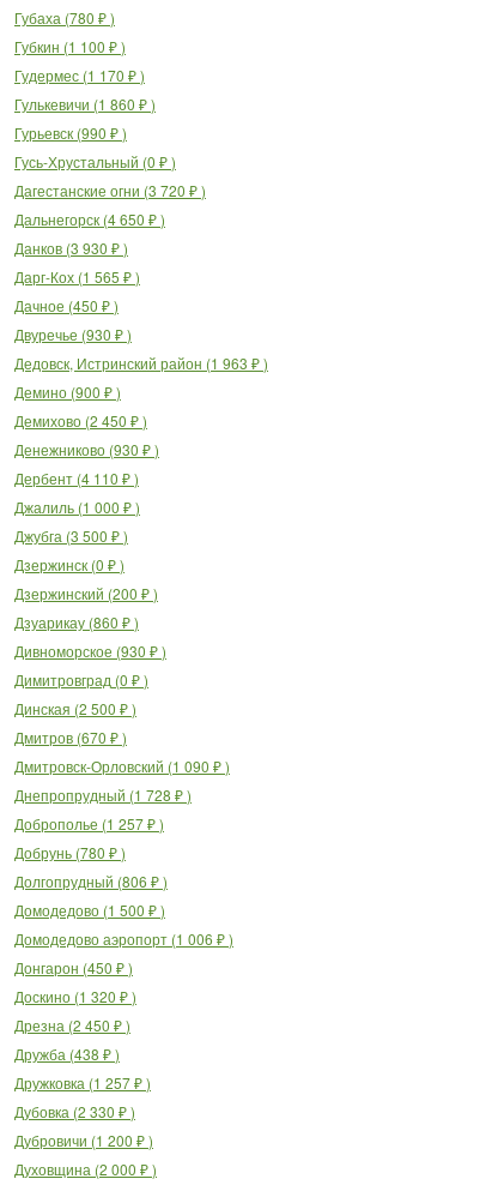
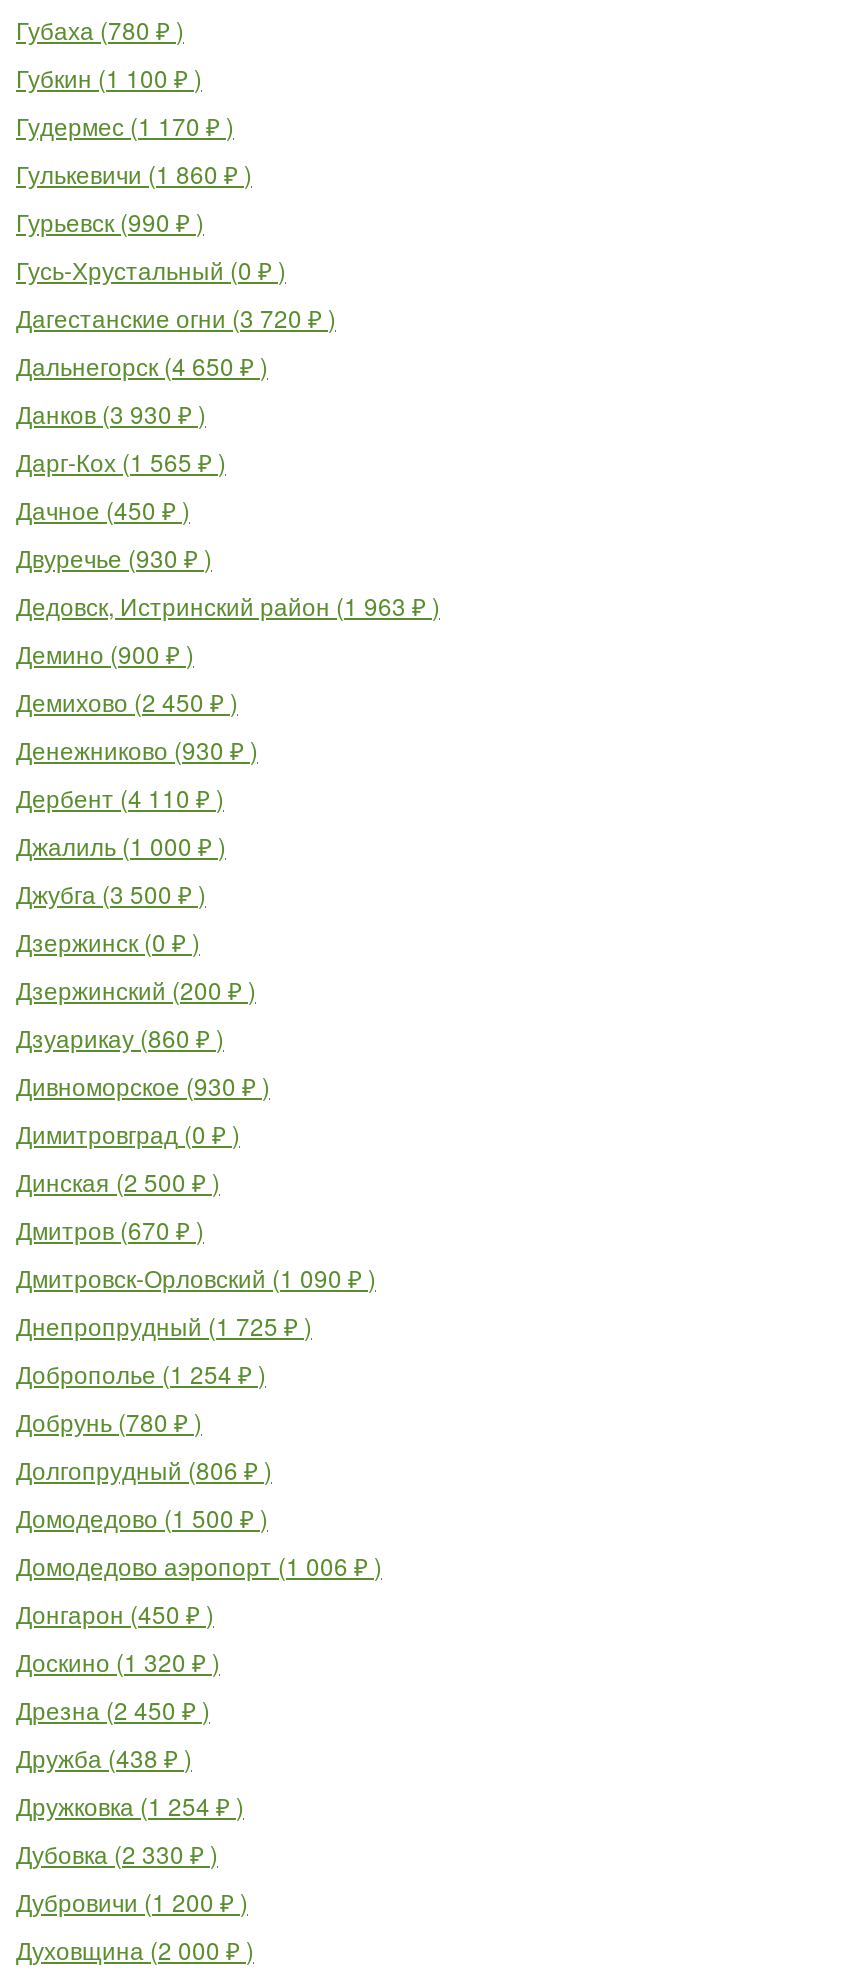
- Днепропрудный (1 728 ₽ )
+ Днепропрудный (1 725 ₽ )

- Доброполье (1 257 ₽ )
+ Доброполье (1 254 ₽ )

- Дружковка (1 257 ₽ )
+ Дружковка (1 254 ₽ )
